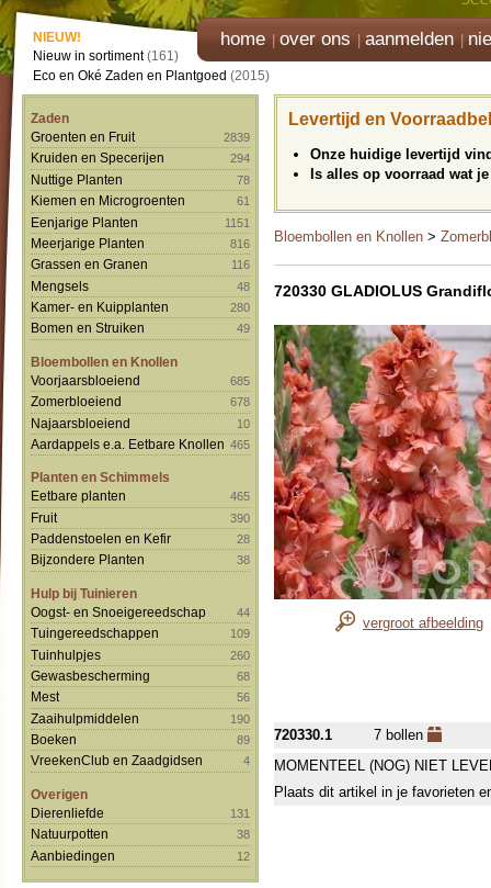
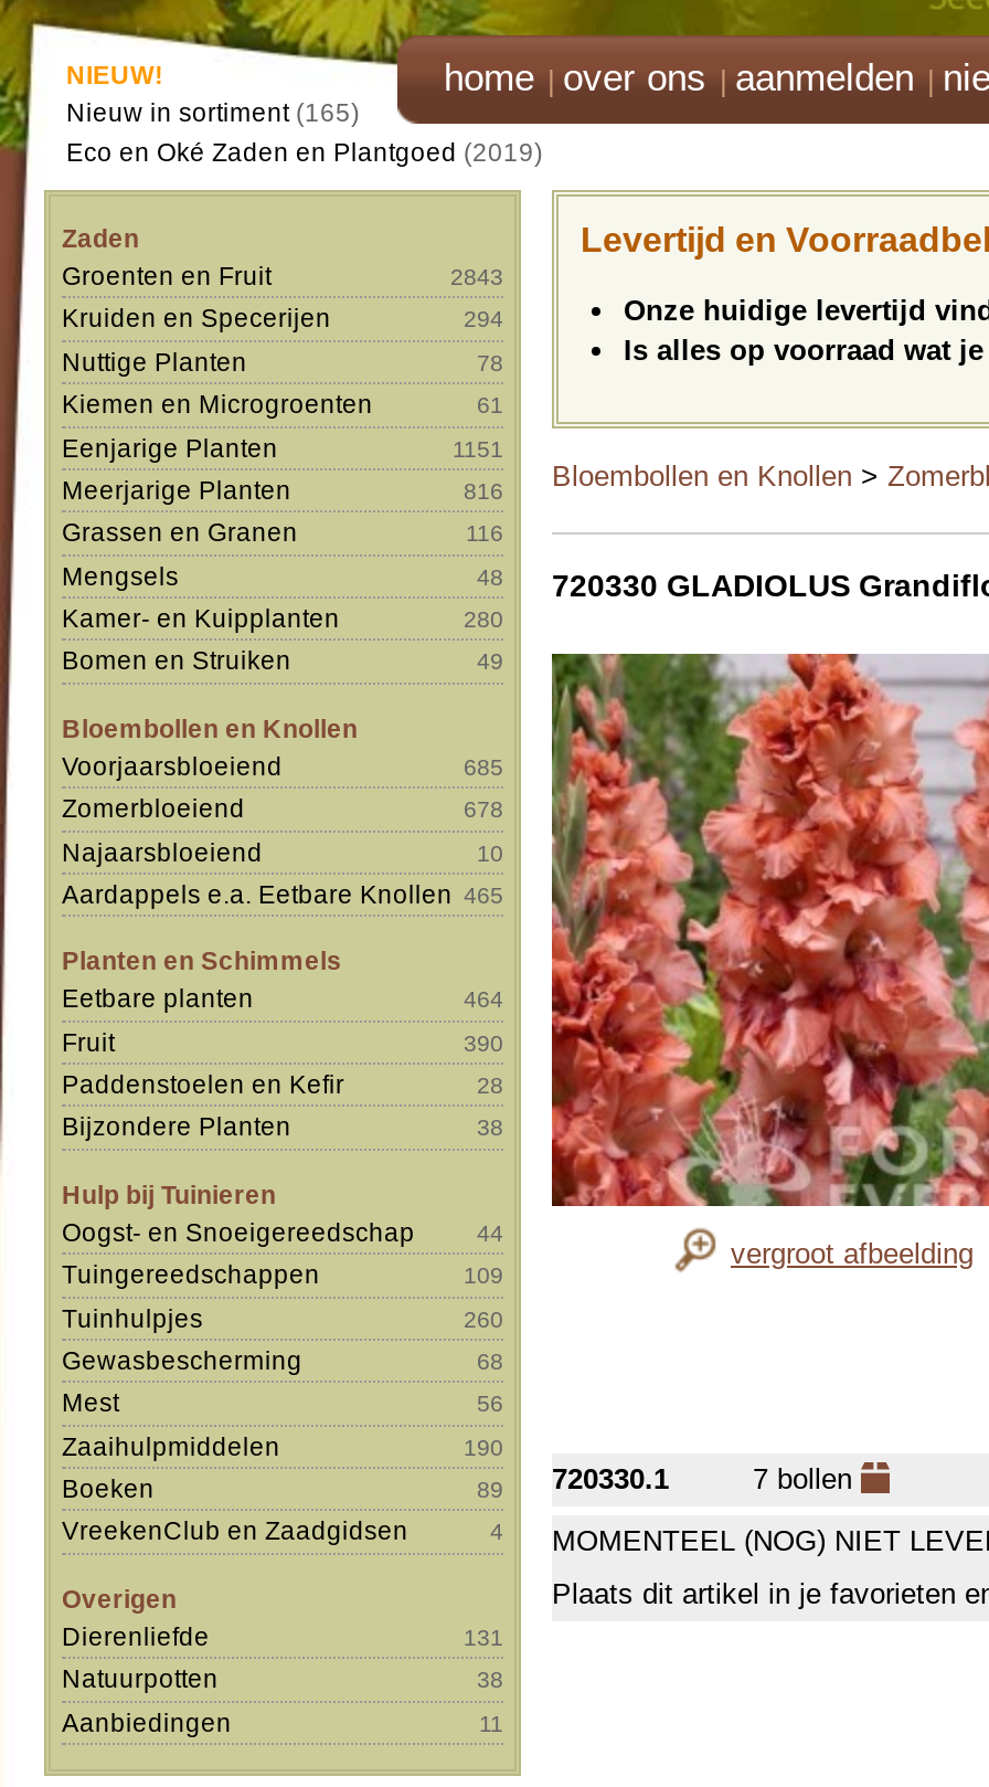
- Nieuw in sortiment (161)
+ Nieuw in sortiment (165)

- Eco en Oké Zaden en Plantgoed (2015)
+ Eco en Oké Zaden en Plantgoed (2019)

- 2839
+ 2843

- 465
+ 464

- 12
+ 11
